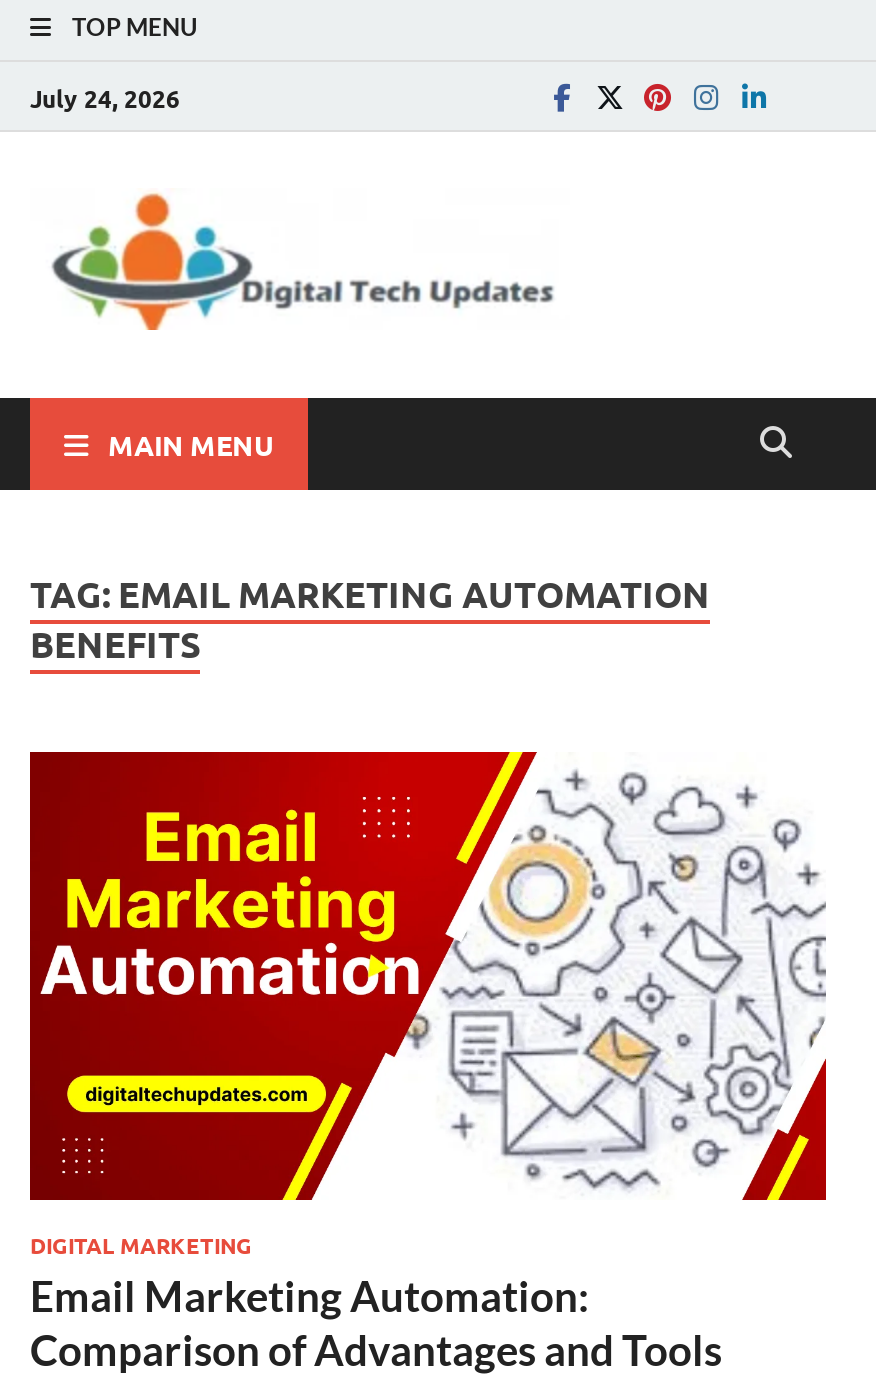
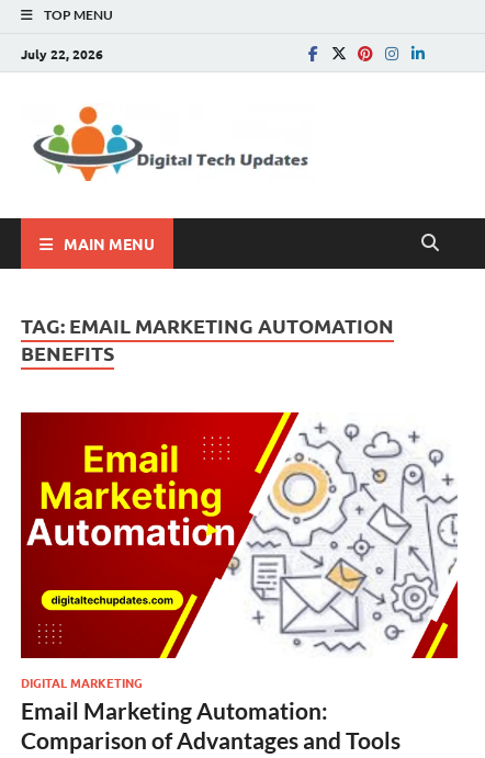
- July 24, 2026
+ July 22, 2026
